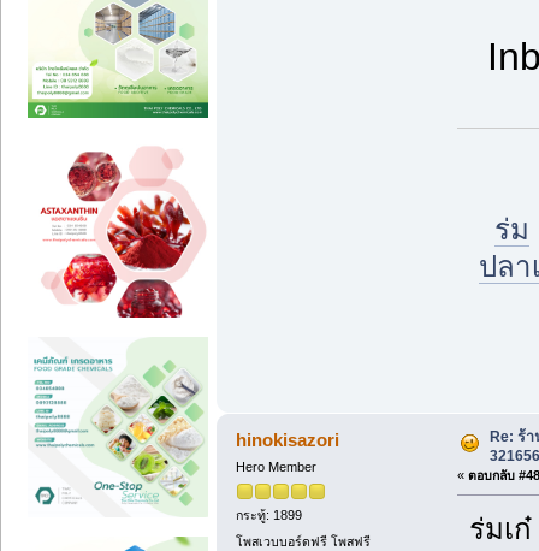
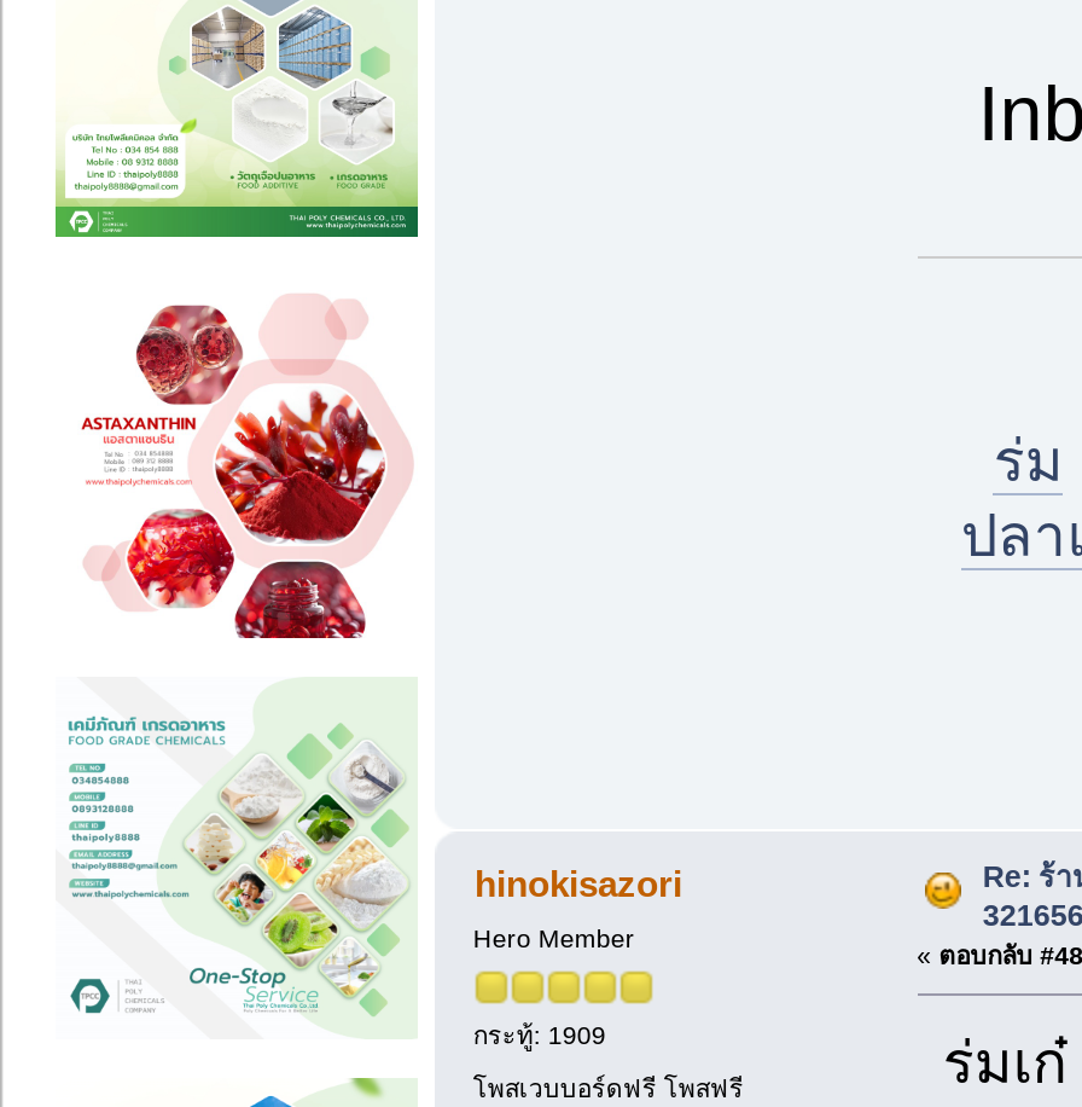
- กระทู้: 1899
+ กระทู้: 1909
